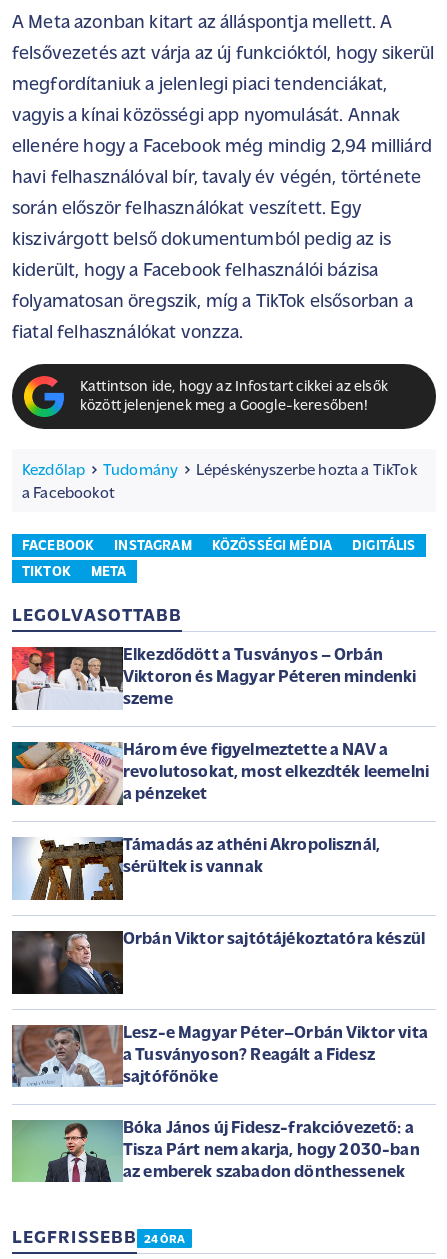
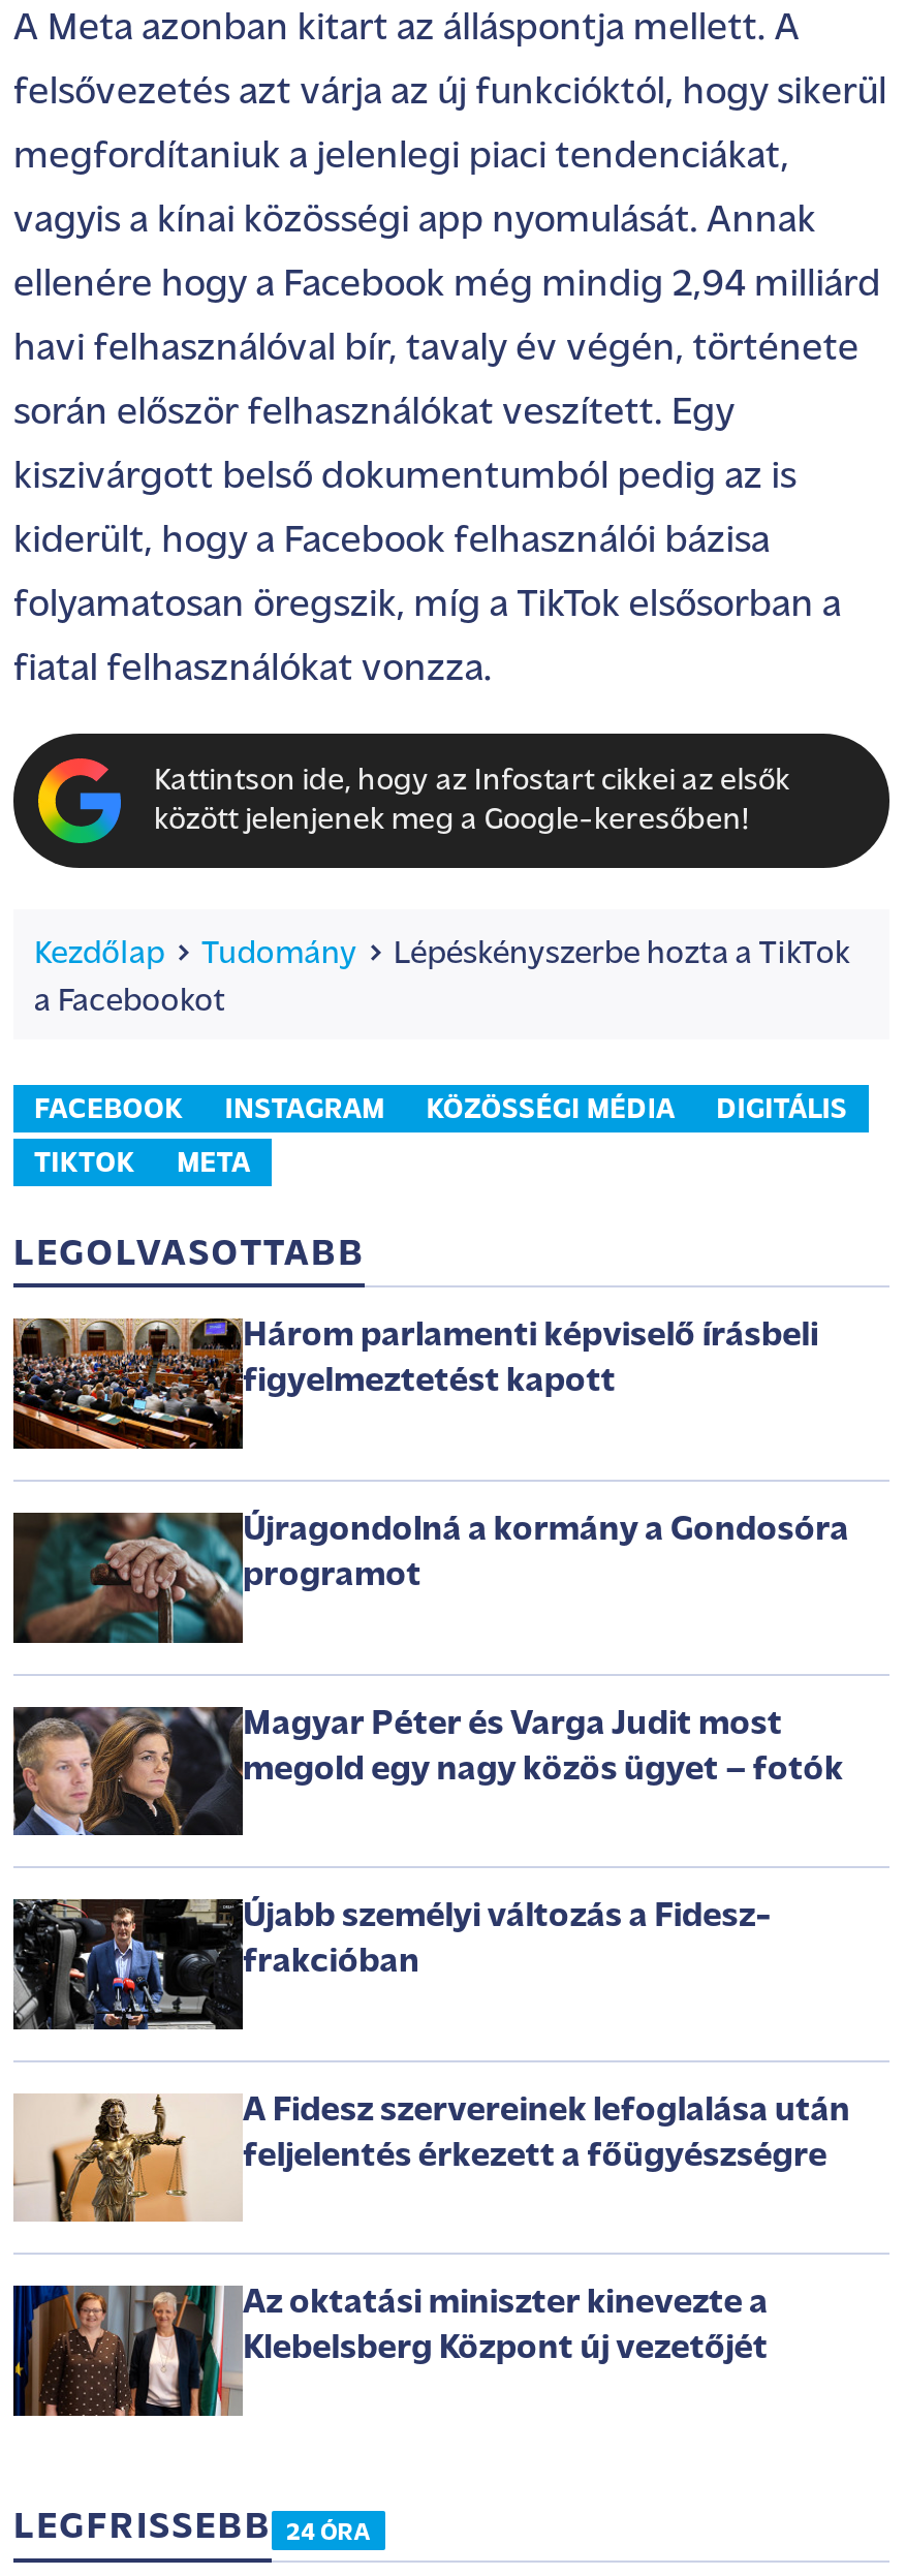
- [image]
- Elkezdődött a Tusványos – Orbán
- Viktoron és Magyar Péteren mindenki
- szeme
+ [image]
+ Három parlamenti képviselő írásbeli
+ figyelmeztetést kapott

- [image]
- Három éve figyelmeztette a NAV a
- revolutosokat, most elkezdték leemelni
- a pénzeket
+ [image]
+ Újragondolná a kormány a Gondosóra
+ programot

- [image]
- Támadás az athéni Akropolisznál,
- sérültek is vannak
+ [image]
+ Magyar Péter és Varga Judit most
+ megold egy nagy közös ügyet – fotók

- [image]
- Orbán Viktor sajtótájékoztatóra készül
+ [image]
+ Újabb személyi változás a Fidesz-
+ frakcióban

- [image]
- Lesz-e Magyar Péter–Orbán Viktor vita
- a Tusványoson? Reagált a Fidesz
- sajtófőnöke
+ [image]
+ A Fidesz szervereinek lefoglalása után
+ feljelentés érkezett a főügyészségre

- [image]
- Bóka János új Fidesz-frakcióvezető: a
- Tisza Párt nem akarja, hogy 2030-ban
- az emberek szabadon dönthessenek
+ [image]
+ Az oktatási miniszter kinevezte a
+ Klebelsberg Központ új vezetőjét
